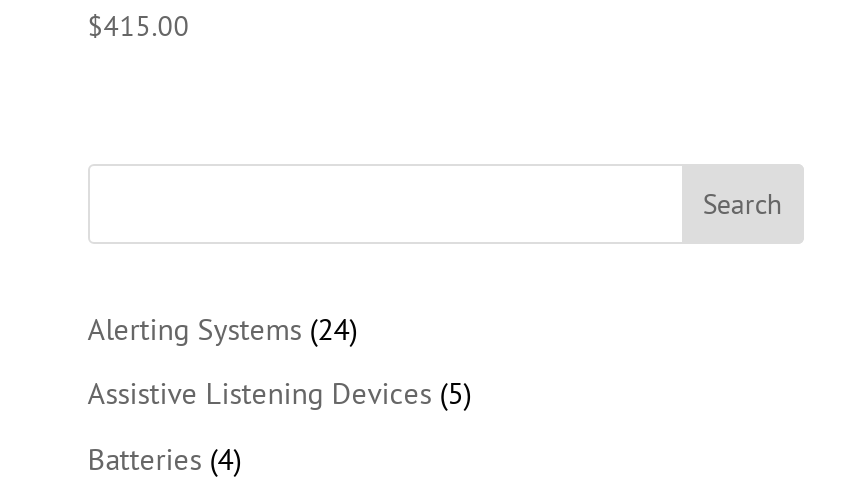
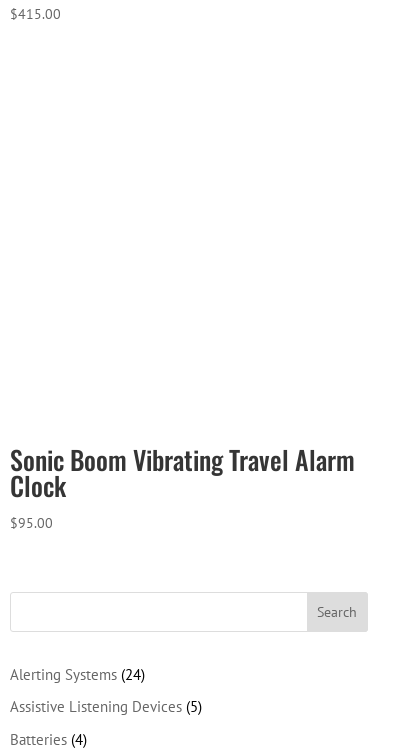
+ Sonic Boom Vibrating Travel Alarm
+ Clock
+ $95.00
